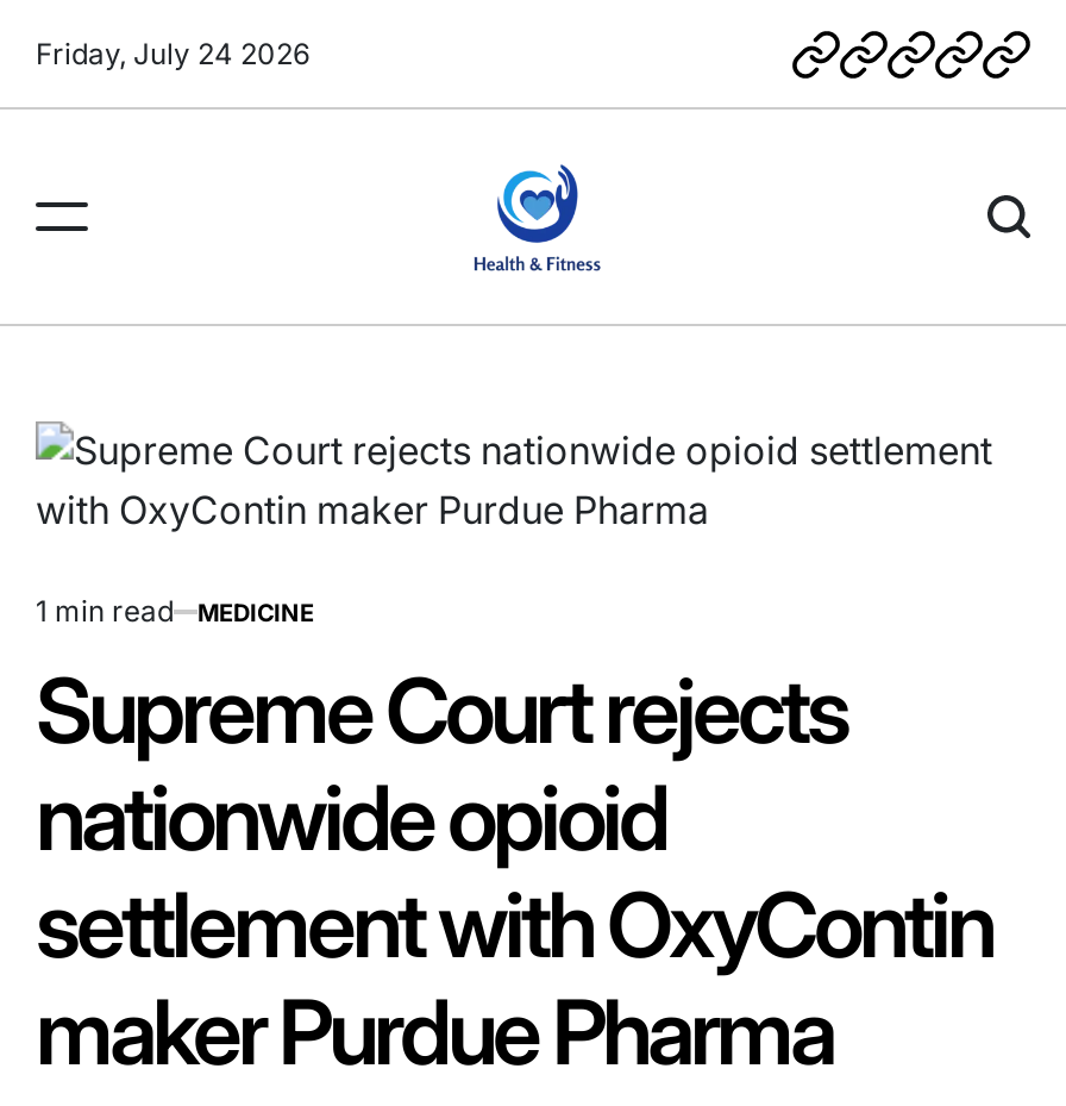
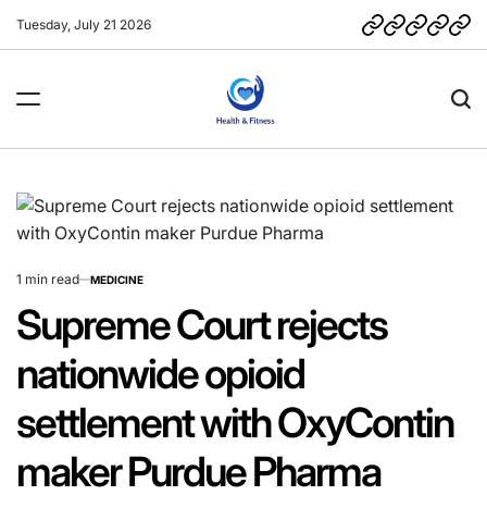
- Friday, July 24 2026
+ Tuesday, July 21 2026
